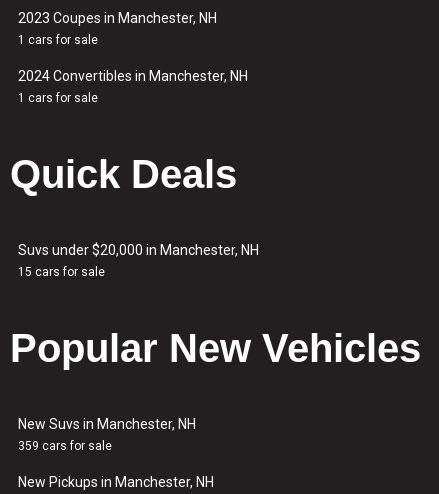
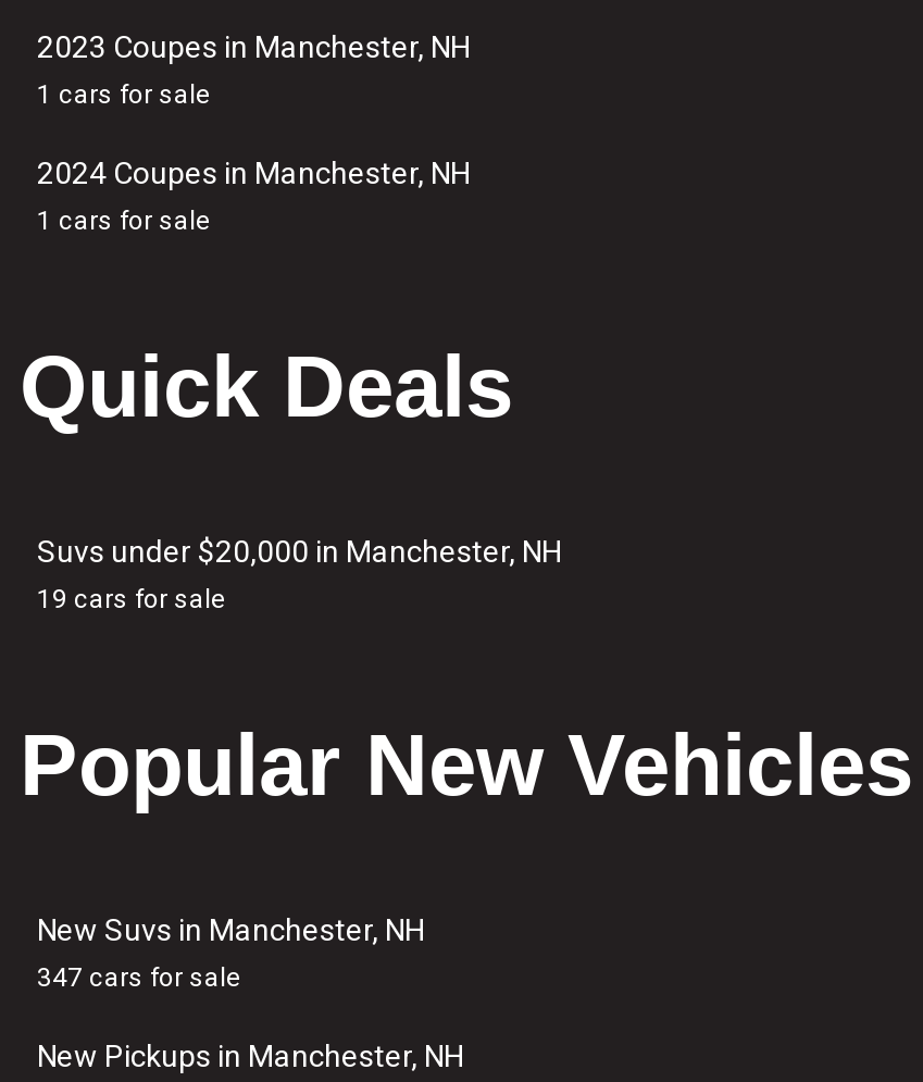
- 2024 Convertibles in Manchester, NH
+ 2024 Coupes in Manchester, NH

- 15 cars for sale
+ 19 cars for sale

- 359 cars for sale
+ 347 cars for sale
